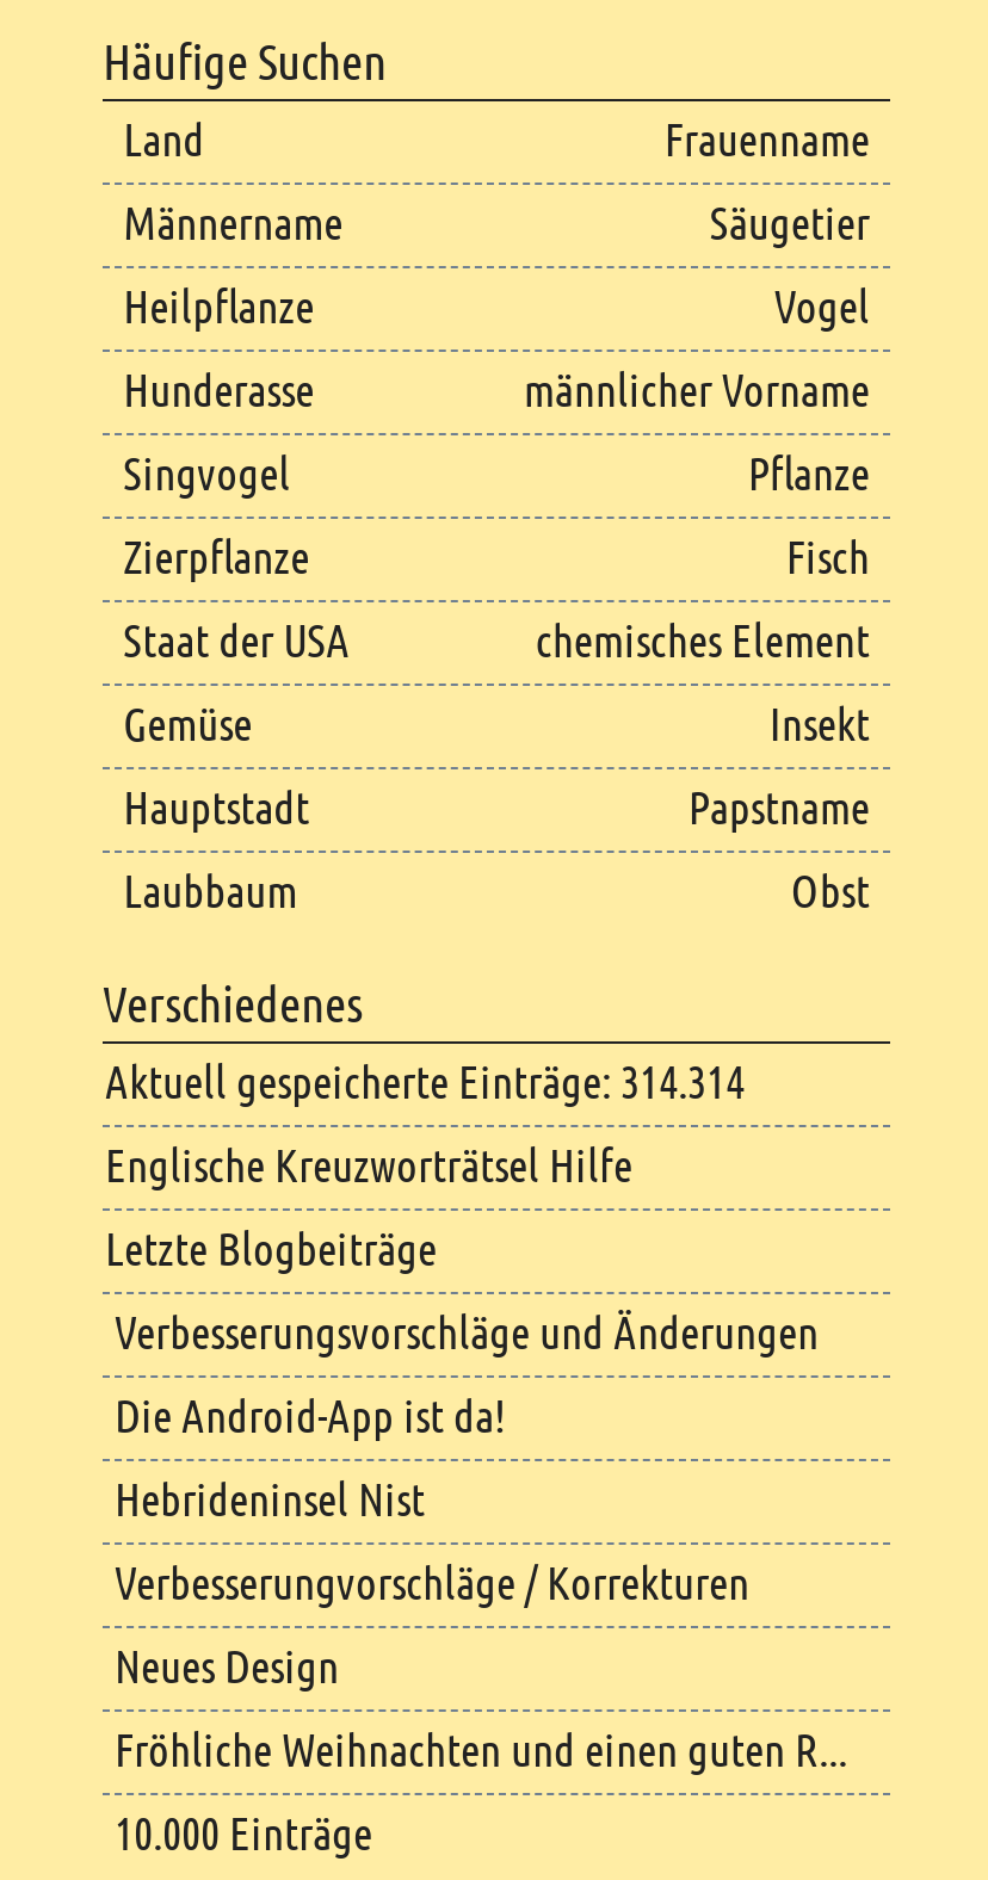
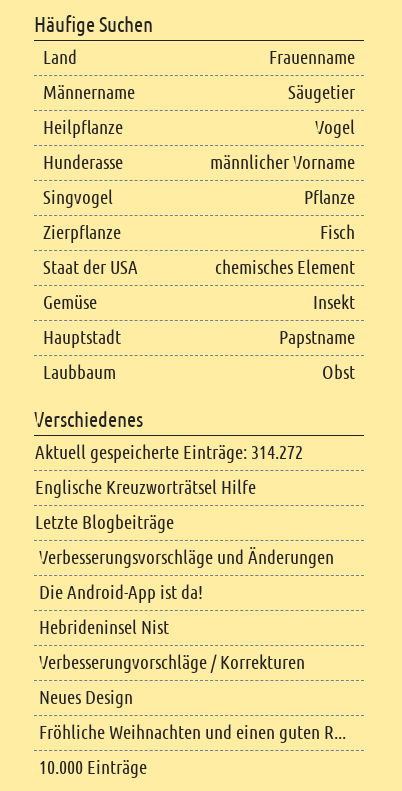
- Aktuell gespeicherte Einträge: 314.314
+ Aktuell gespeicherte Einträge: 314.272
